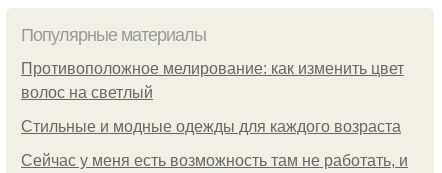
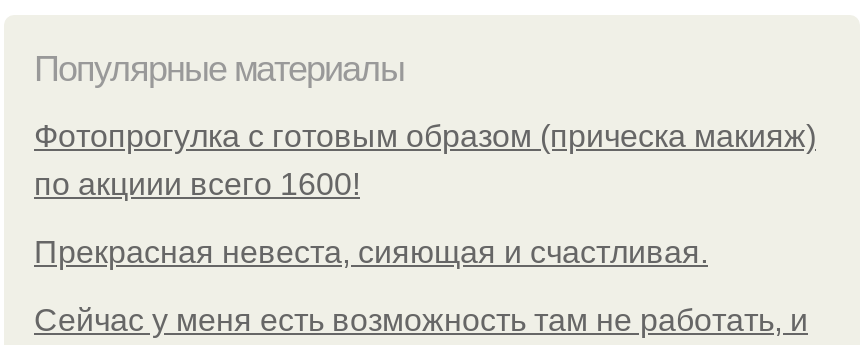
- Противоположное мелирование: как изменить цвет
- волос на светлый
+ Фотопрогулка с готовым образом (прическа макияж)
+ по акциии всего 1600!

- Стильные и модные одежды для каждого возраста
+ Прекрасная невеста, сияющая и счастливая.
